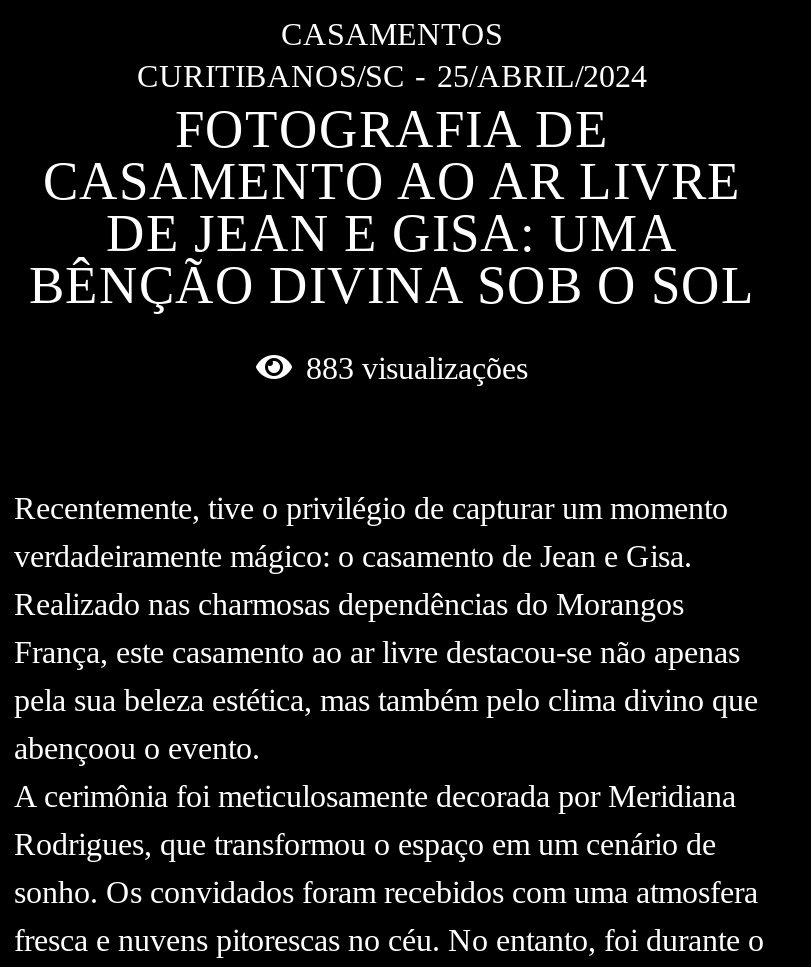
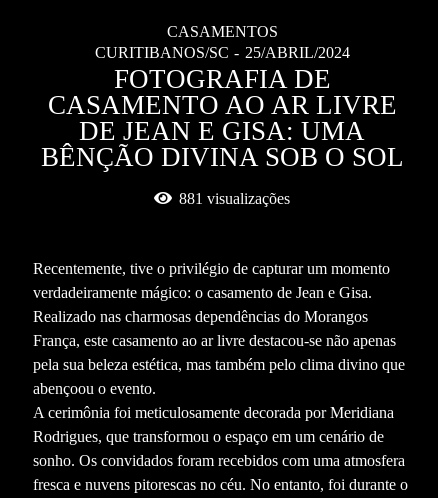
- 883 visualizações
+ 881 visualizações
